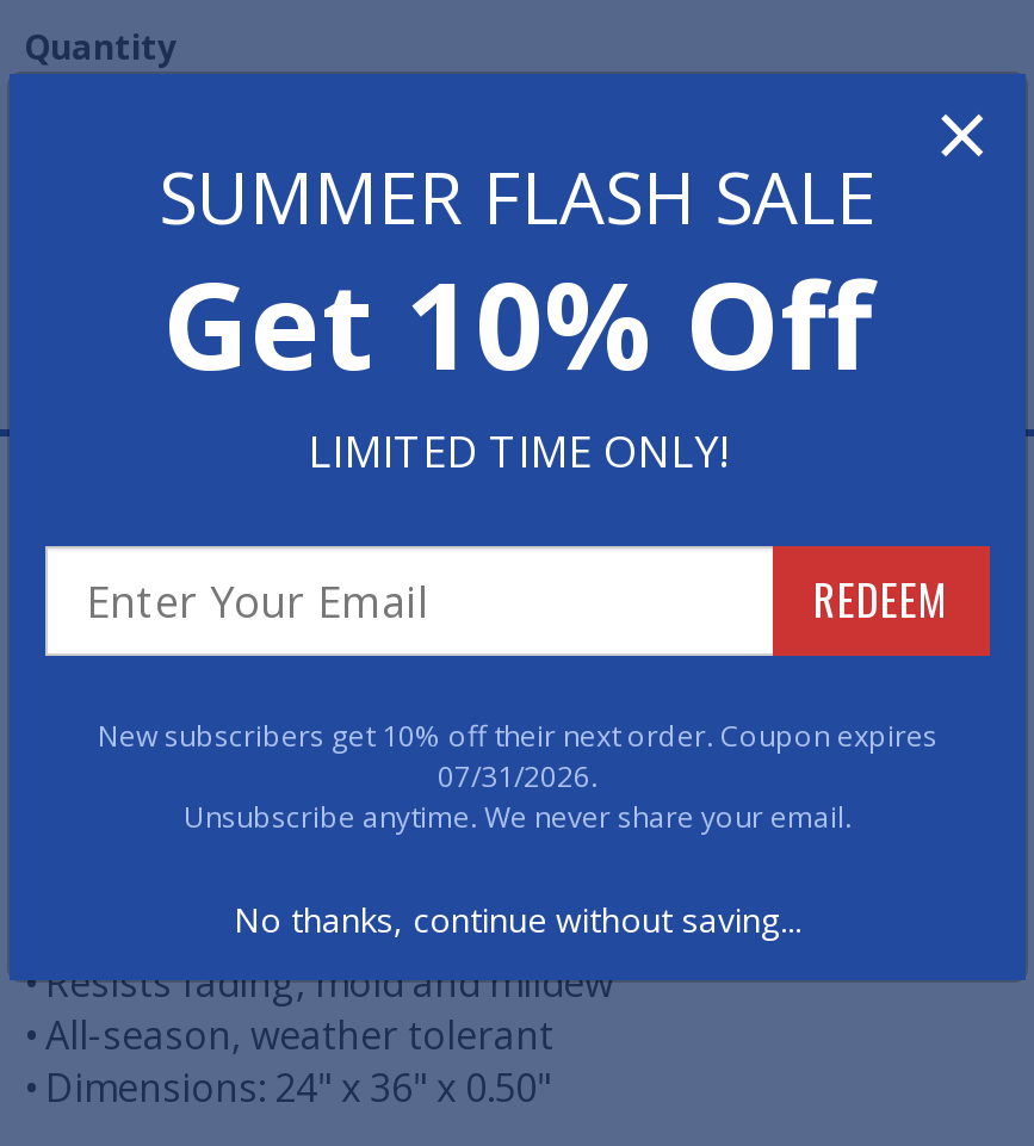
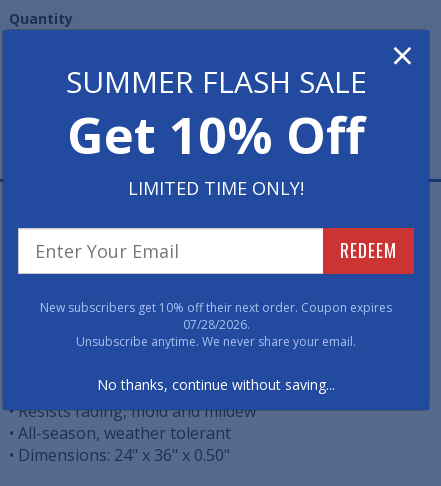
- 07/31/2026.
+ 07/28/2026.
